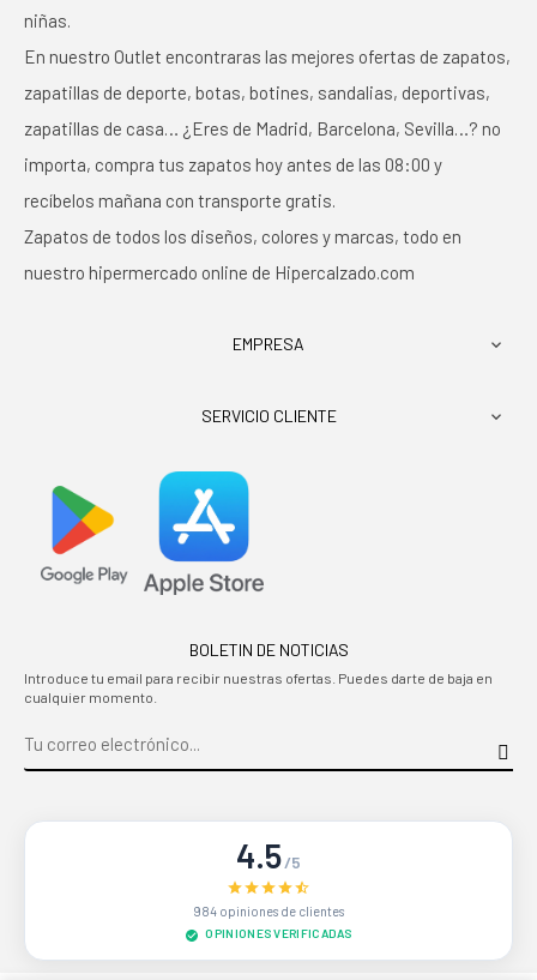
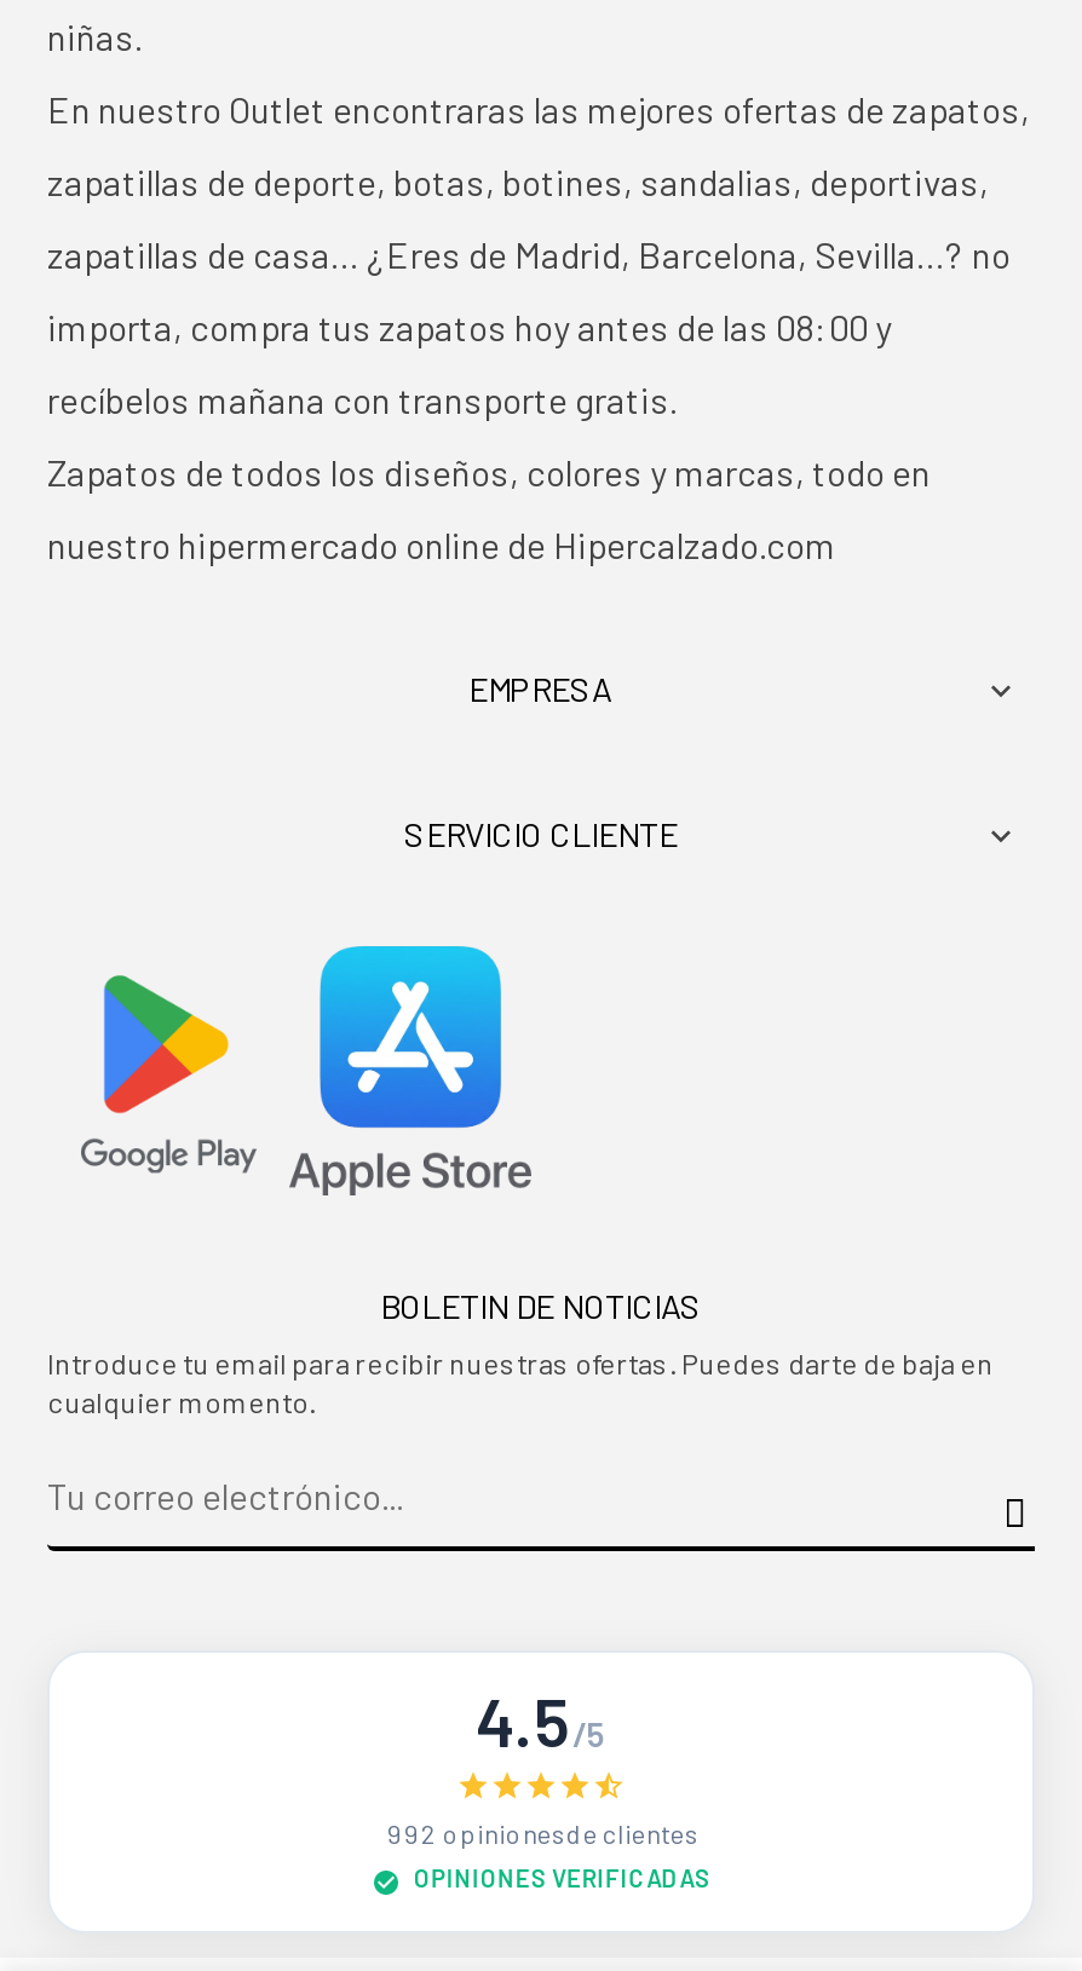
- 984 opiniones de clientes
+ 992 opiniones de clientes
